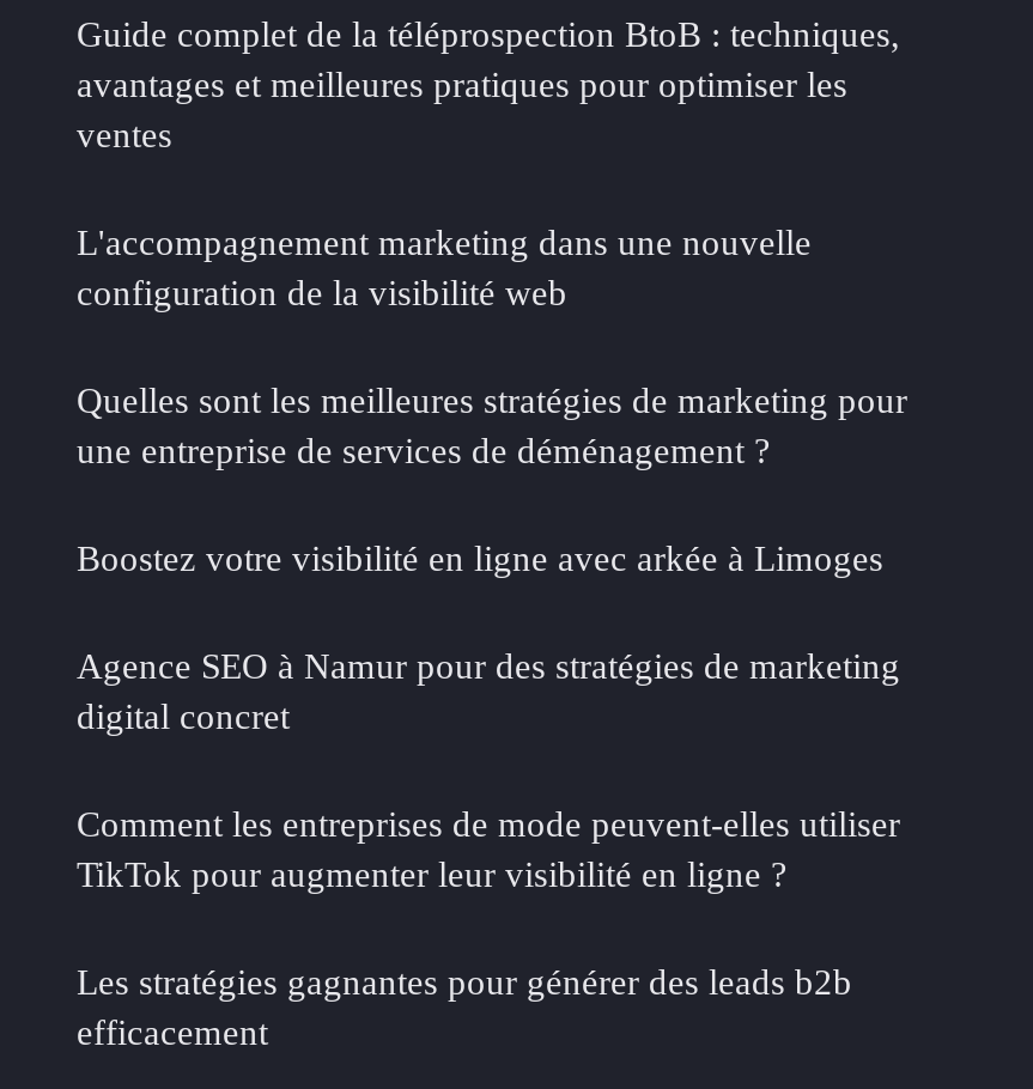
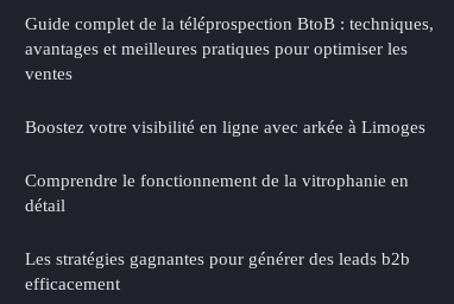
- L'accompagnement marketing dans une nouvelle
- configuration de la visibilité web
- Quelles sont les meilleures stratégies de marketing pour
- une entreprise de services de déménagement ?

- Agence SEO à Namur pour des stratégies de marketing
- digital concret
- Comment les entreprises de mode peuvent-elles utiliser
- TikTok pour augmenter leur visibilité en ligne ?
+ Comprendre le fonctionnement de la vitrophanie en
+ détail
